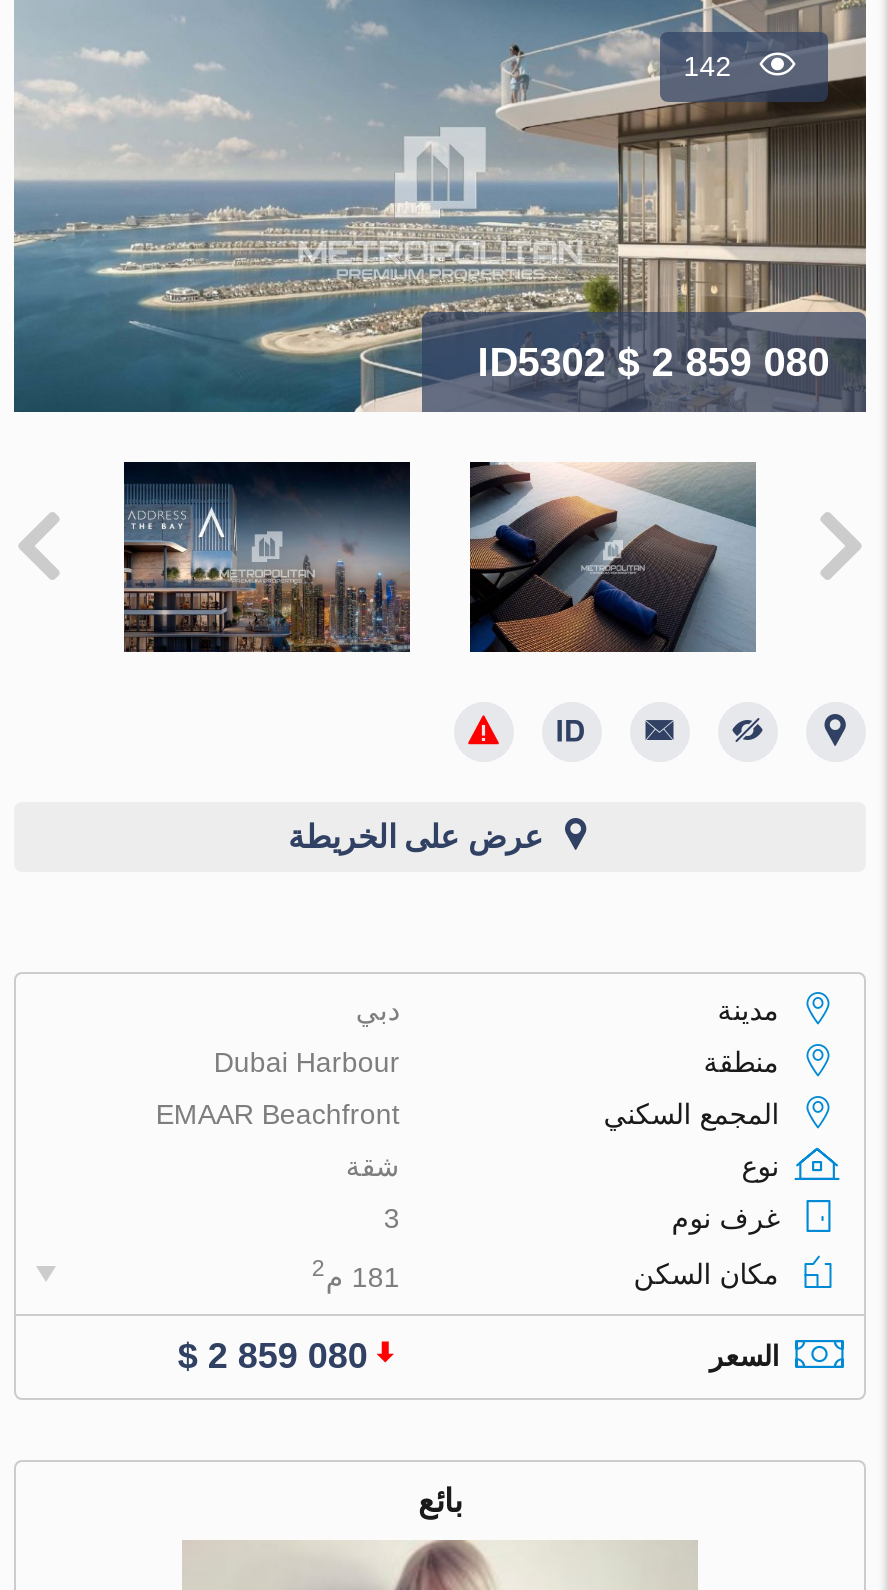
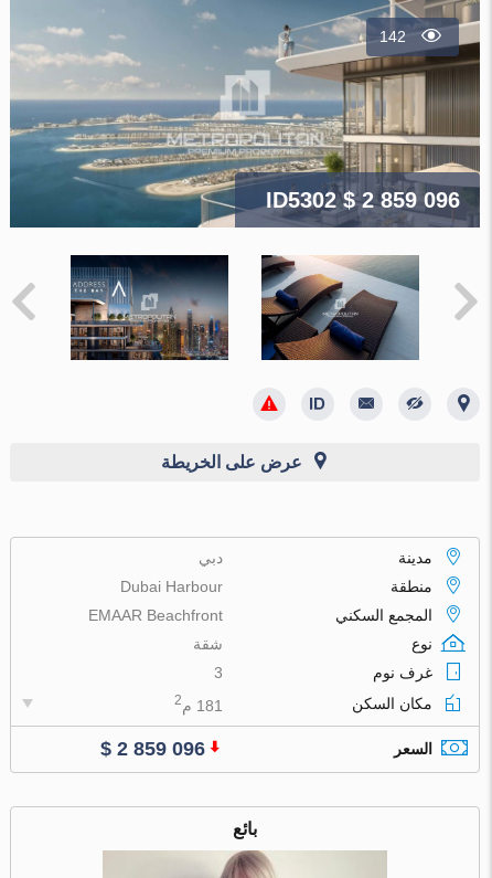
- ID5302 $ 2 859 080
+ ID5302 $ 2 859 096

- $ 2 859 080
+ $ 2 859 096
